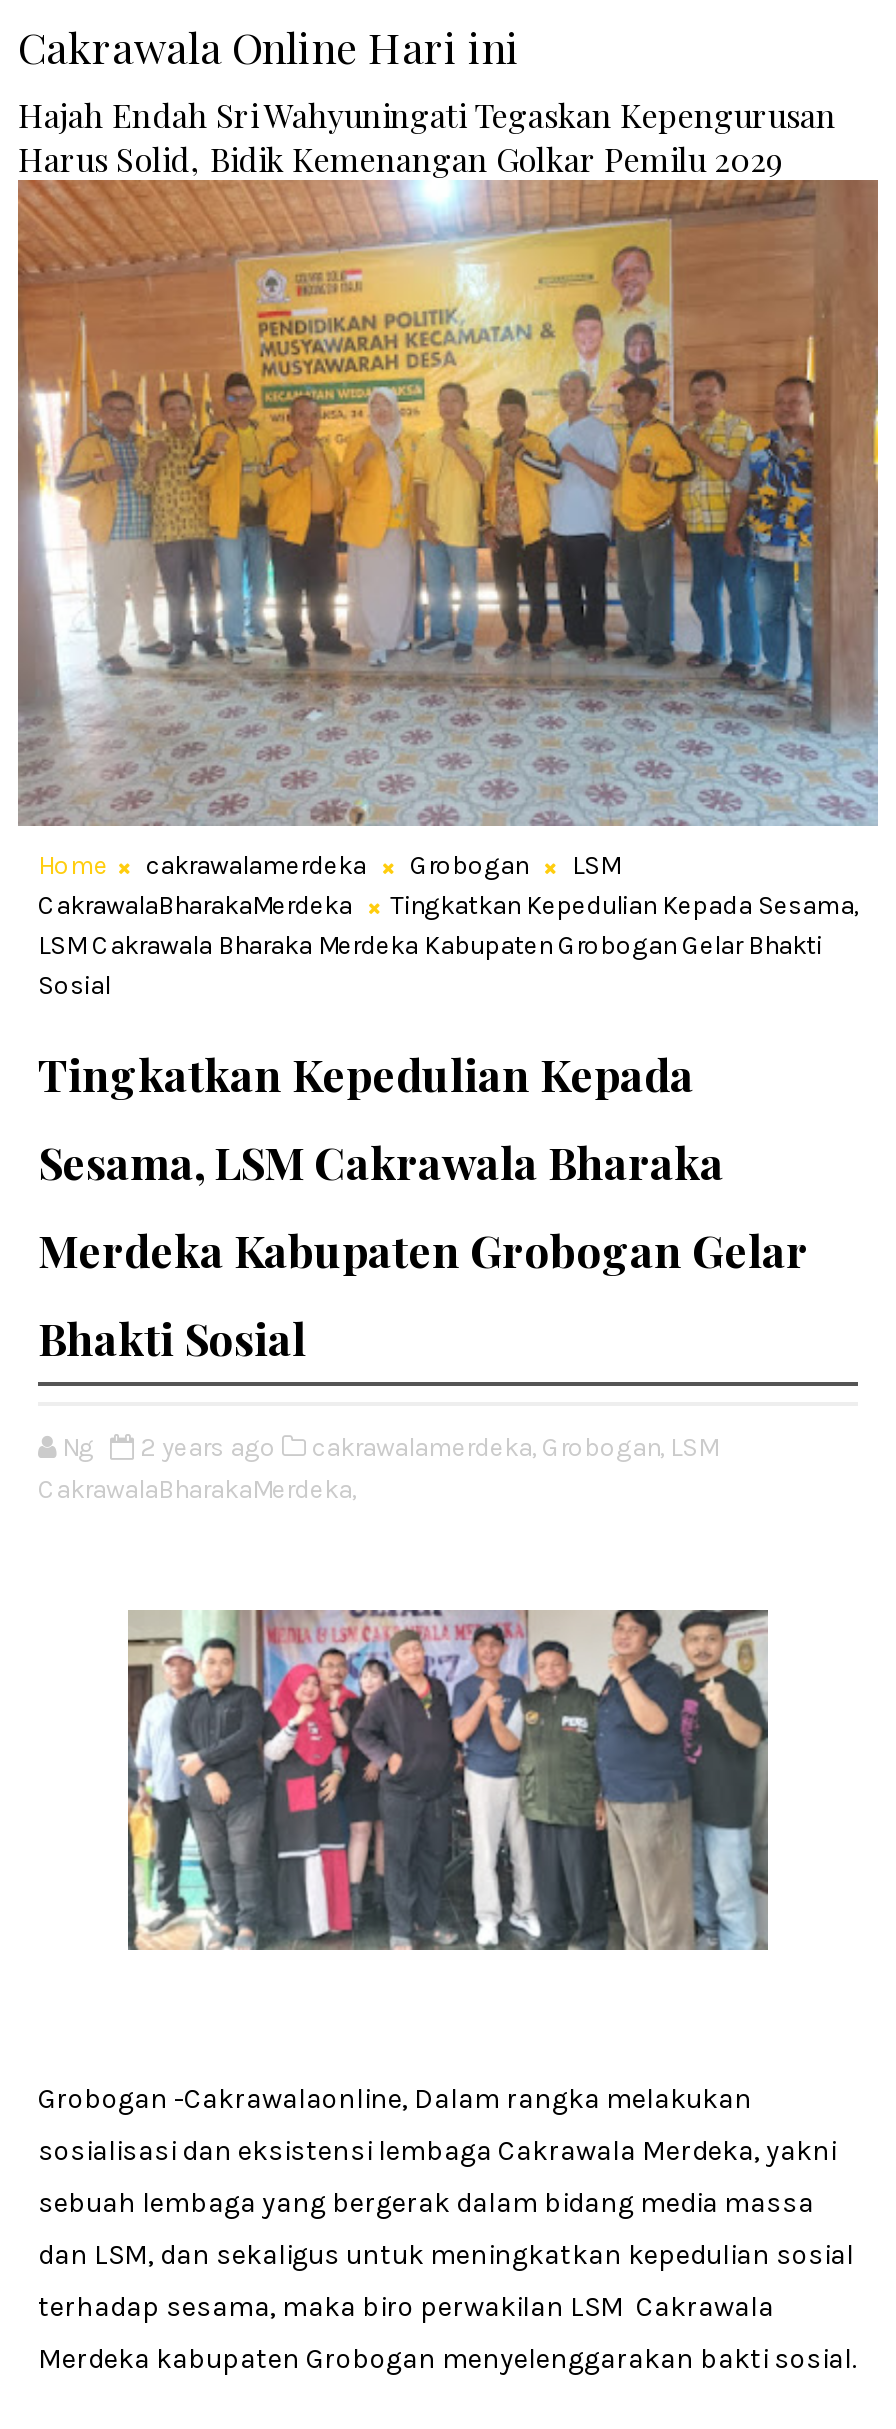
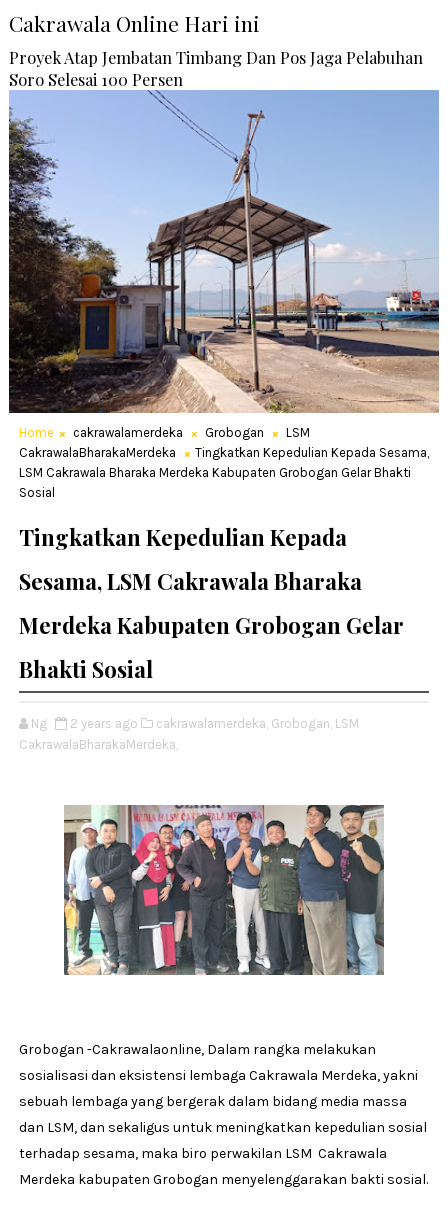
- [image]
- Hajah Endah Sri Wahyuningati Tegaskan Kepengurusan
- Harus Solid, Bidik Kemenangan Golkar Pemilu 2029
+ [image]
+ Proyek Atap Jembatan Timbang Dan Pos Jaga Pelabuhan
+ Soro Selesai 100 Persen
